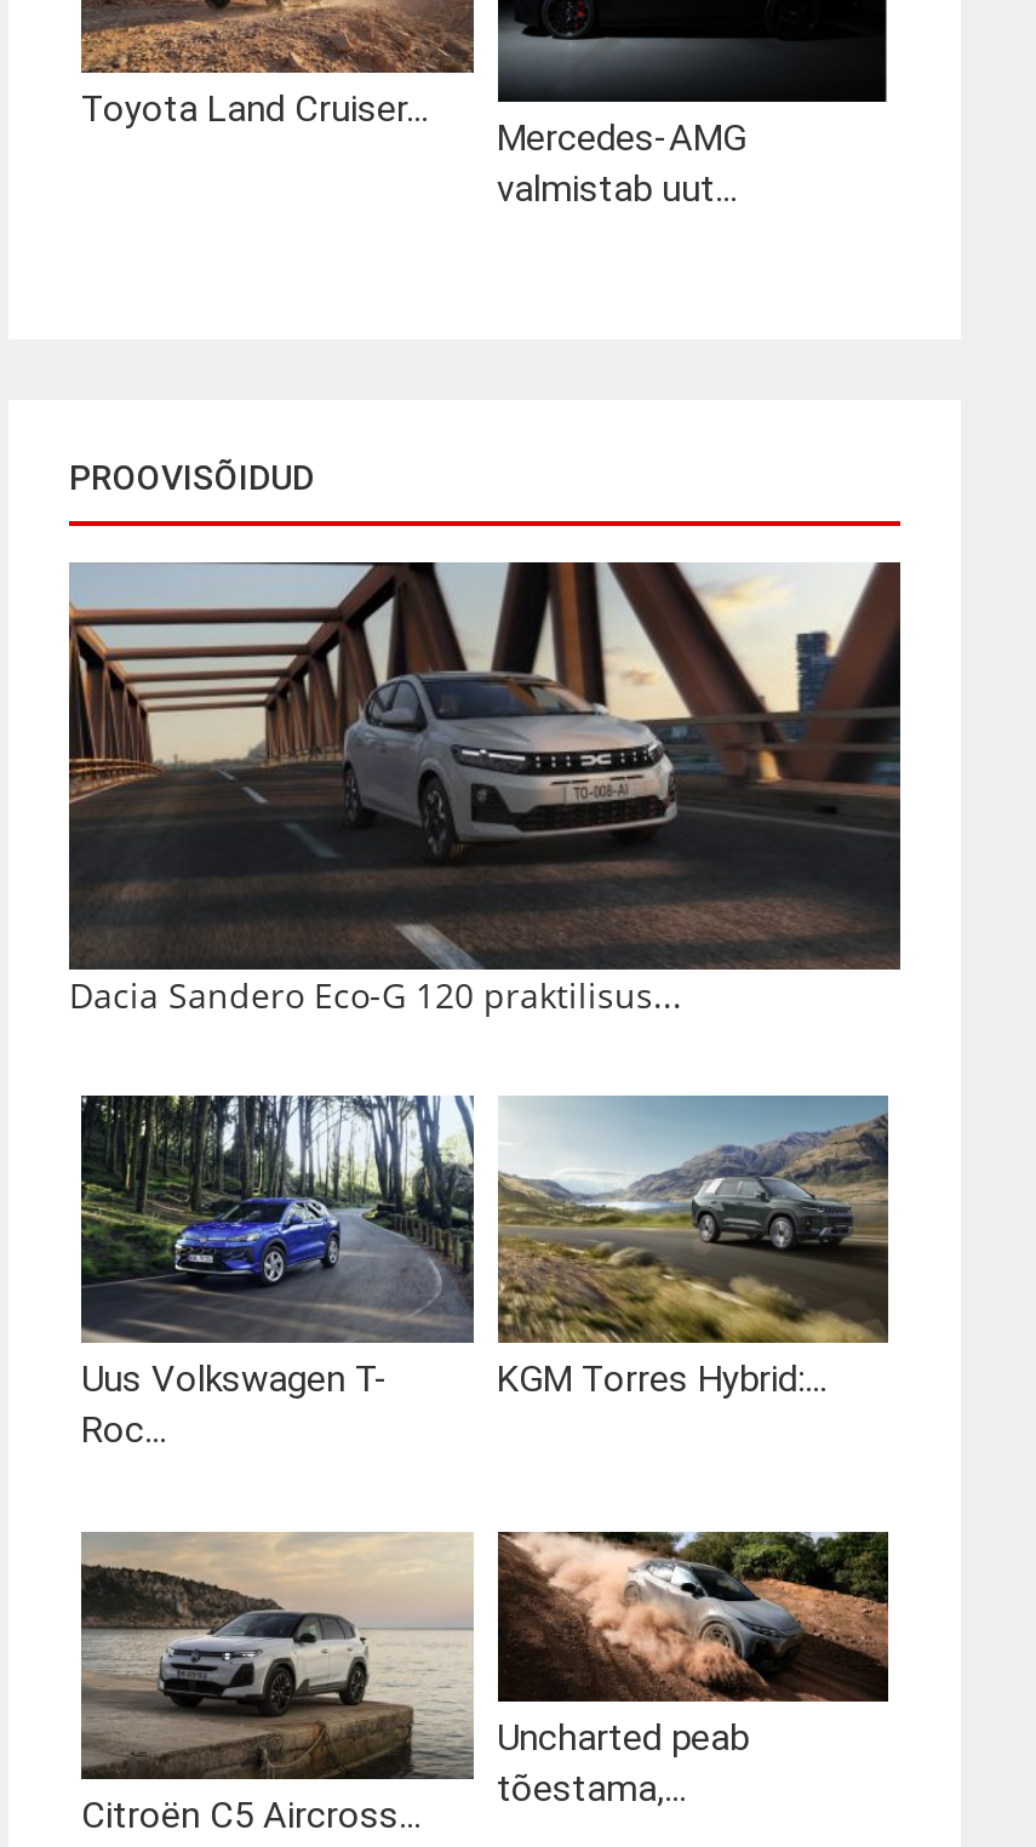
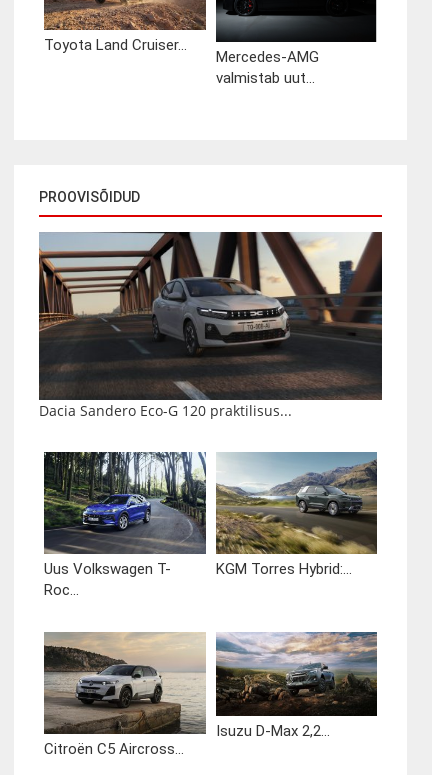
- [image]
- Uncharted peab
- tõestama,...
+ [image]
+ Isuzu D-Max 2,2...
